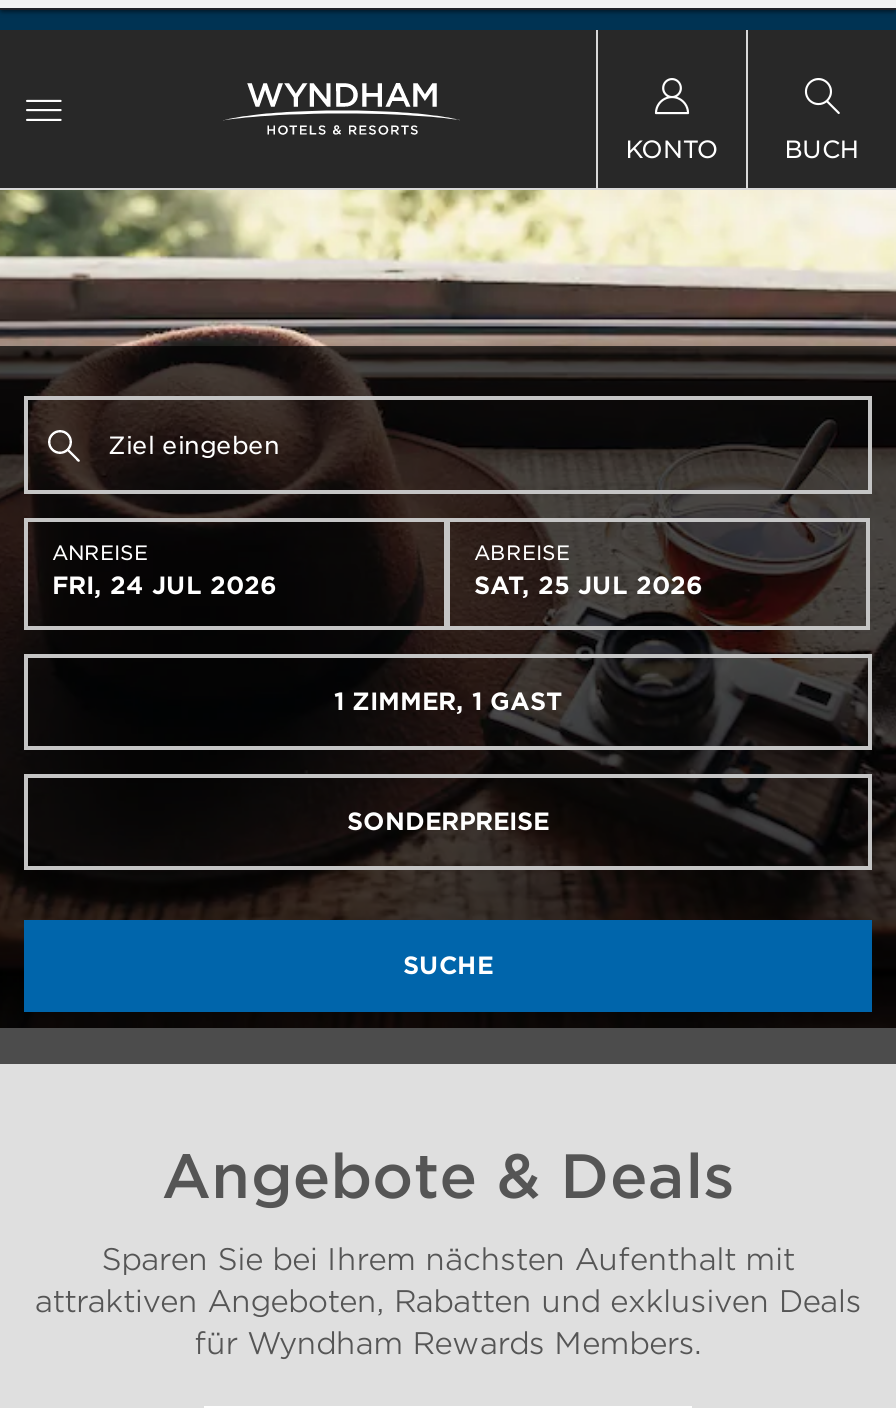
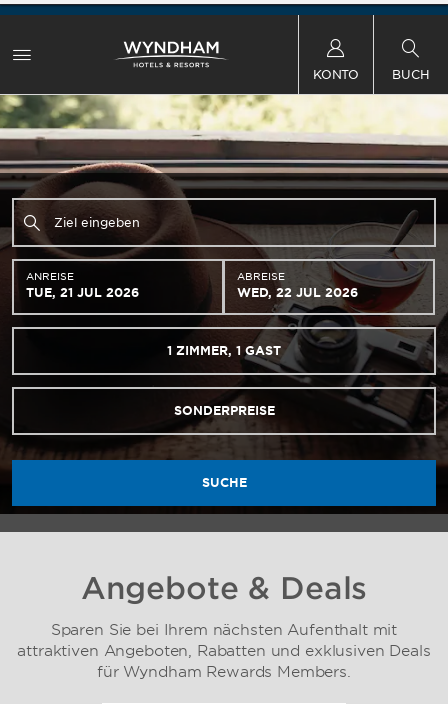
- FRI, 24 JUL 2026
+ TUE, 21 JUL 2026

- SAT, 25 JUL 2026
+ WED, 22 JUL 2026
